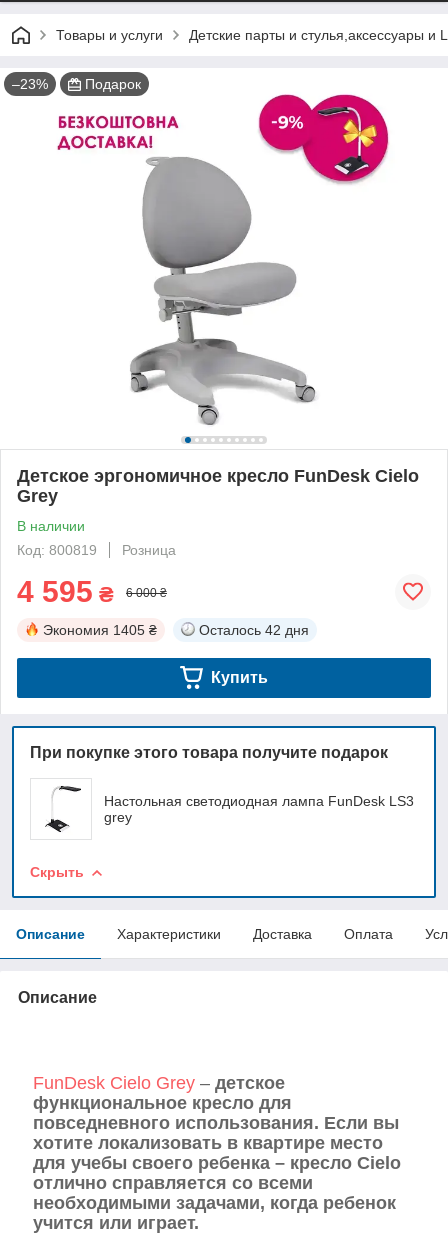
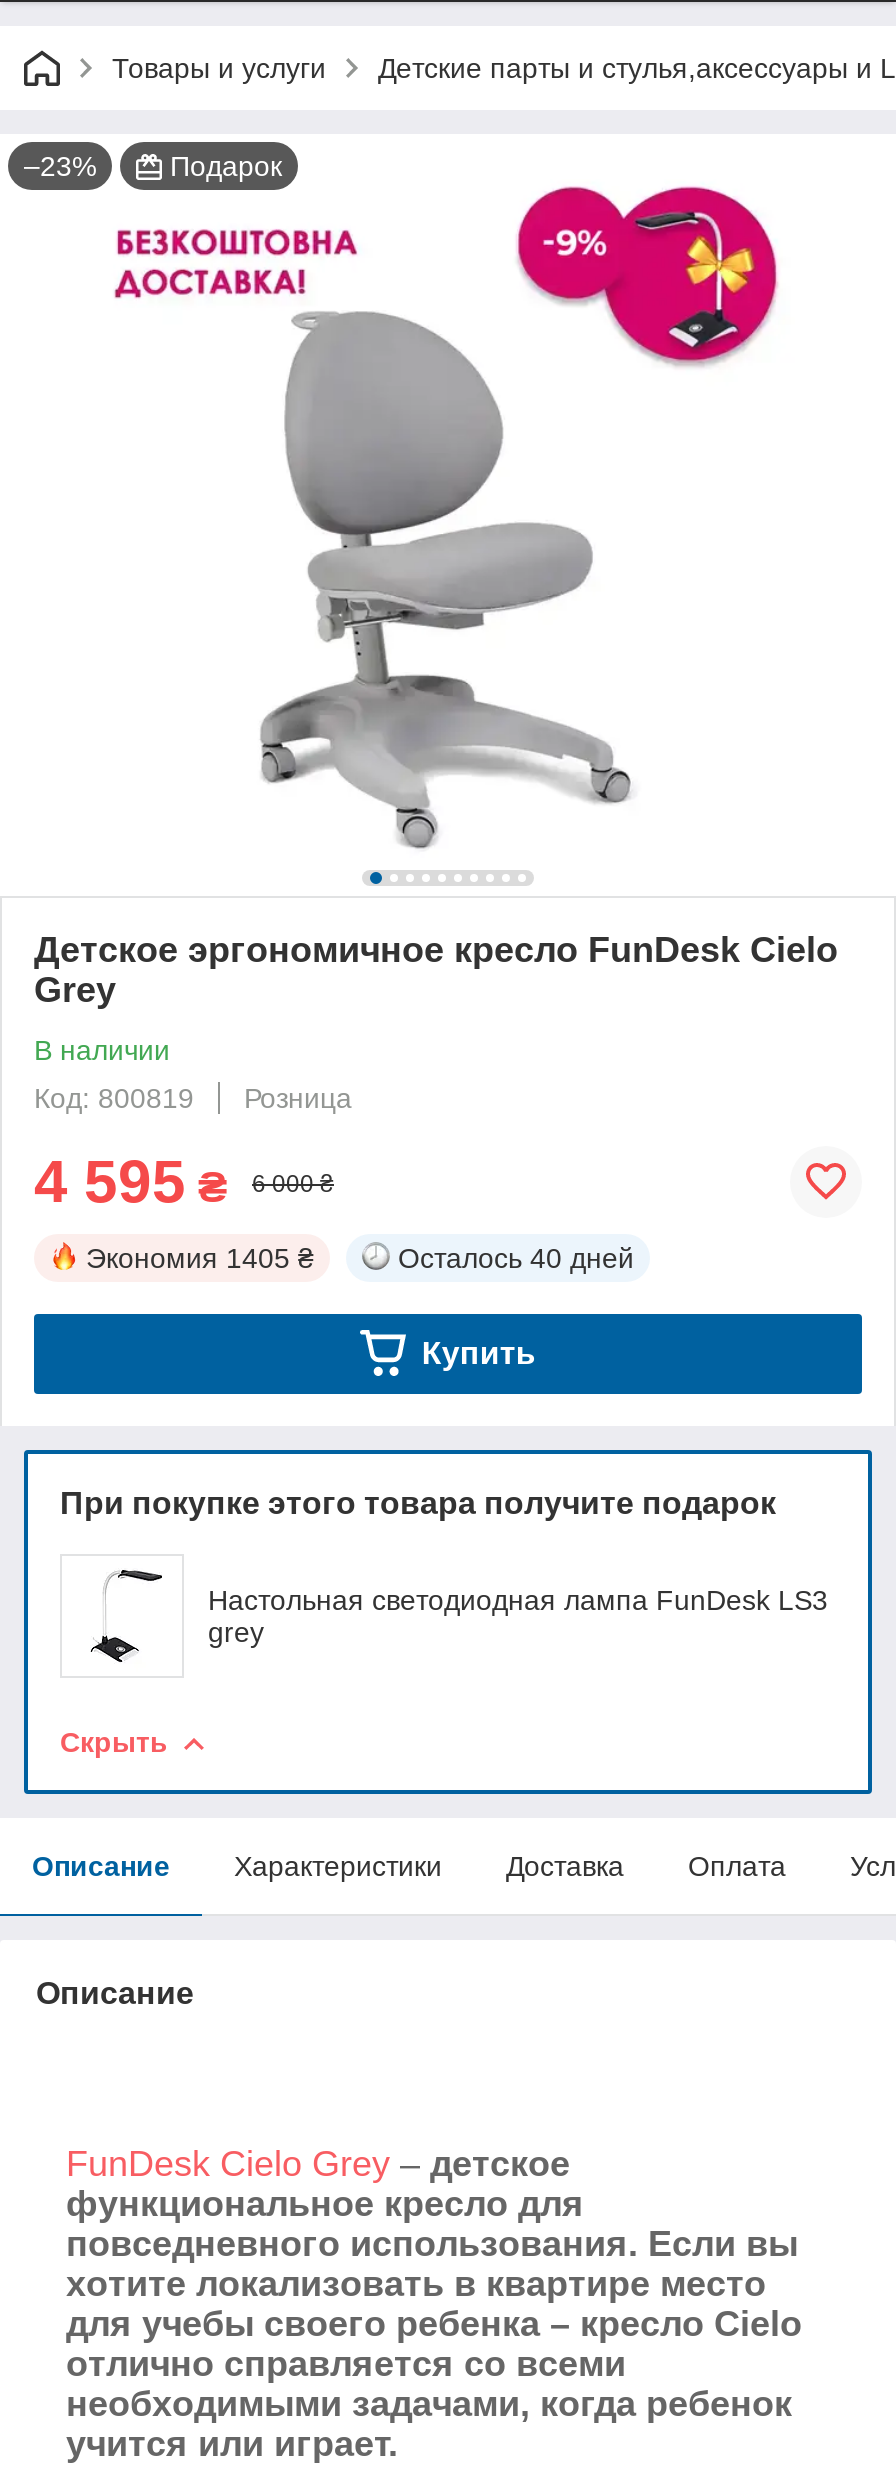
- Осталось 42 дня
+ Осталось 40 дней
